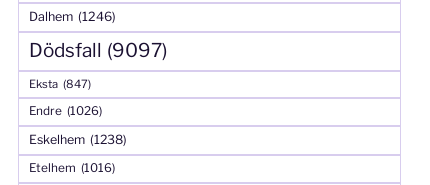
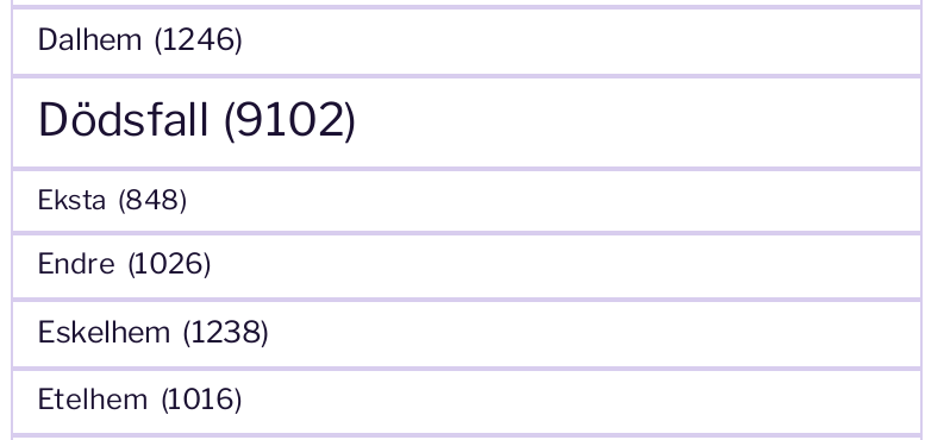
- Dödsfall (9097)
+ Dödsfall (9102)

- Eksta (847)
+ Eksta (848)
